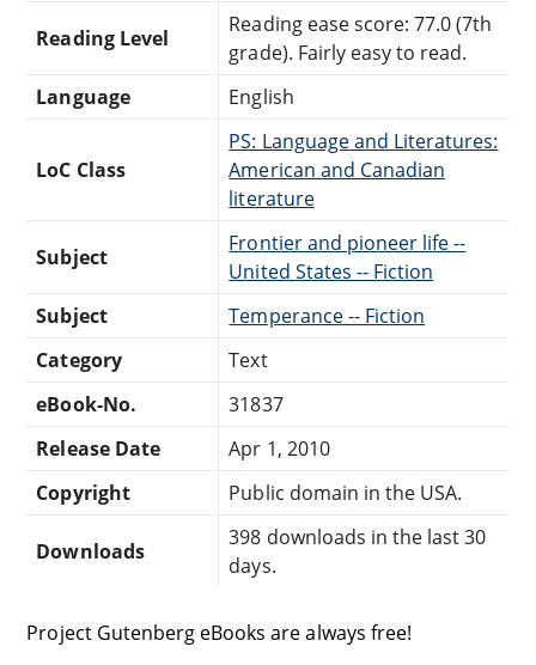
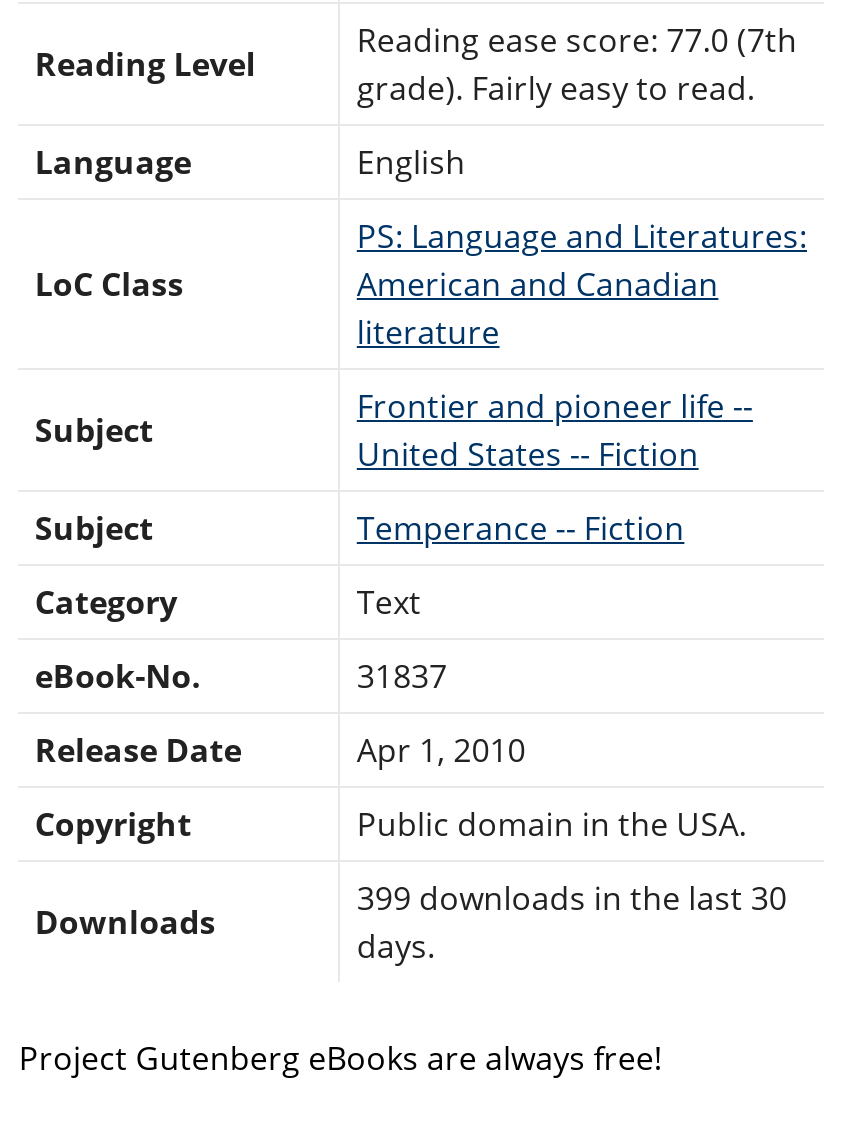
- 398 downloads in the last 30
+ 399 downloads in the last 30
